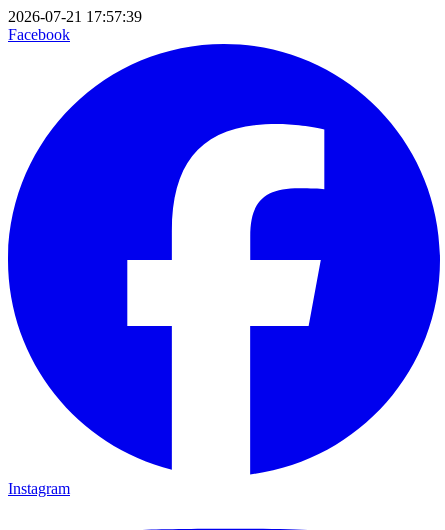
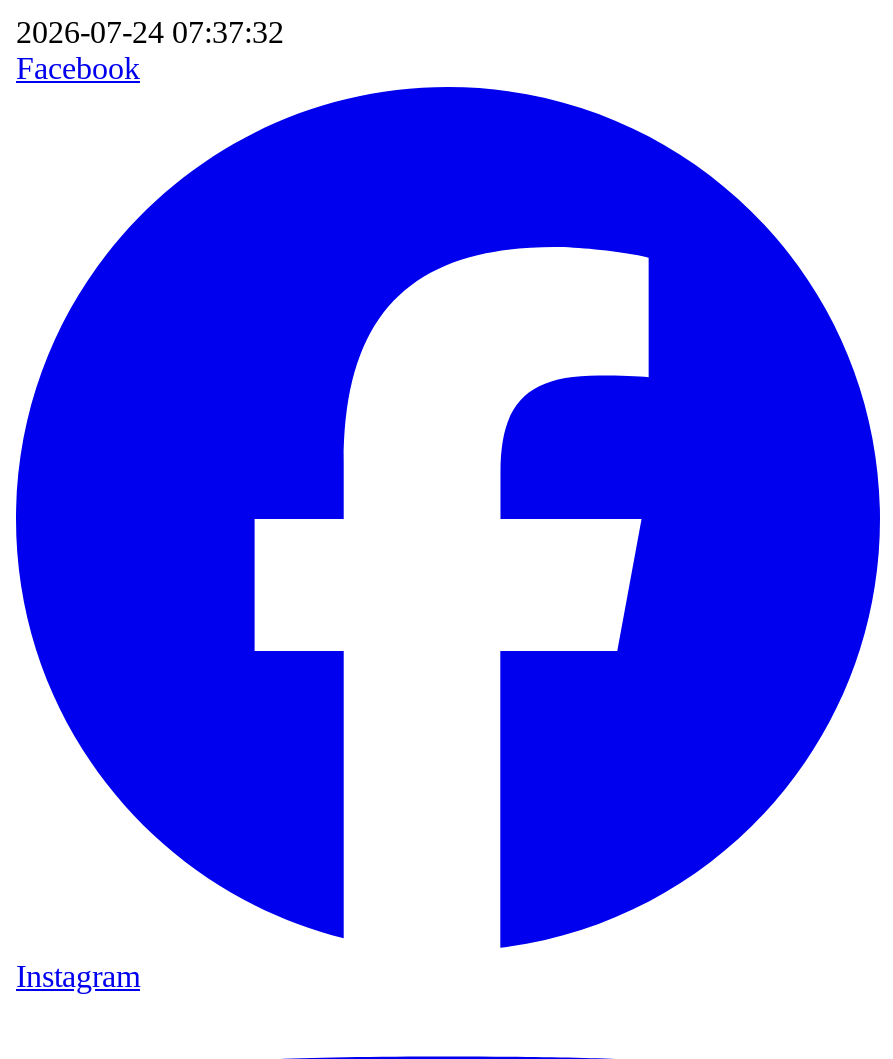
- 2026-07-21 17:57:39
+ 2026-07-24 07:37:32
